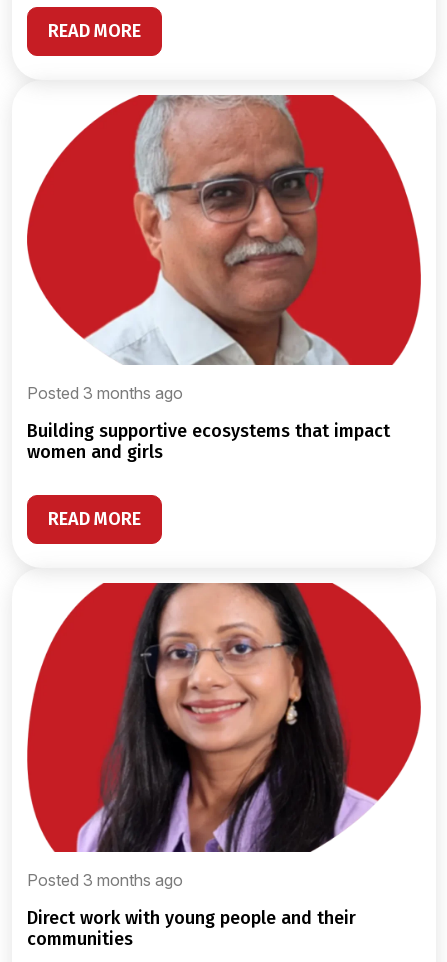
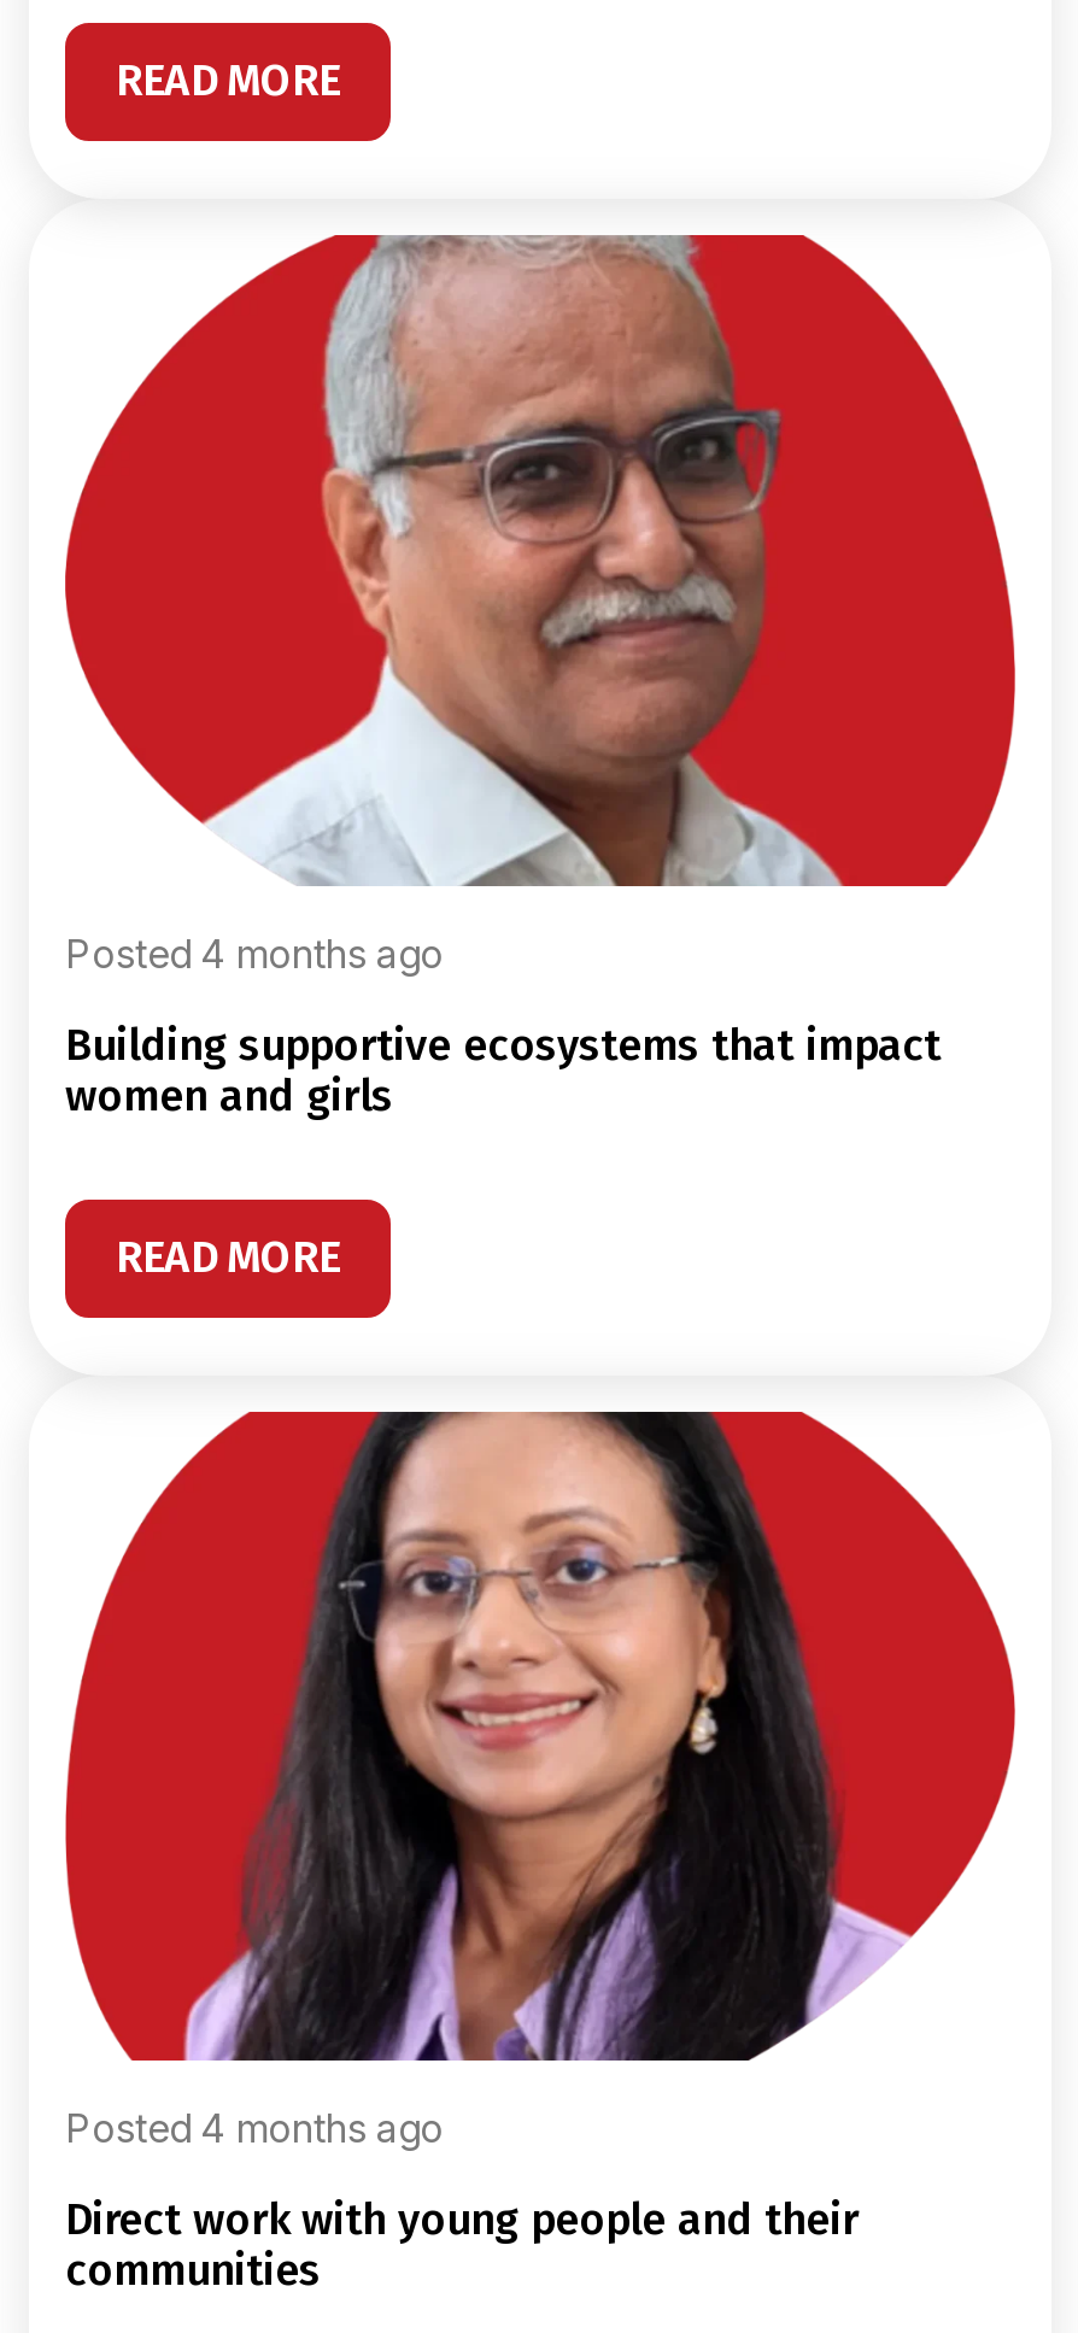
- Posted 3 months ago
+ Posted 4 months ago

- Posted 3 months ago
+ Posted 4 months ago
